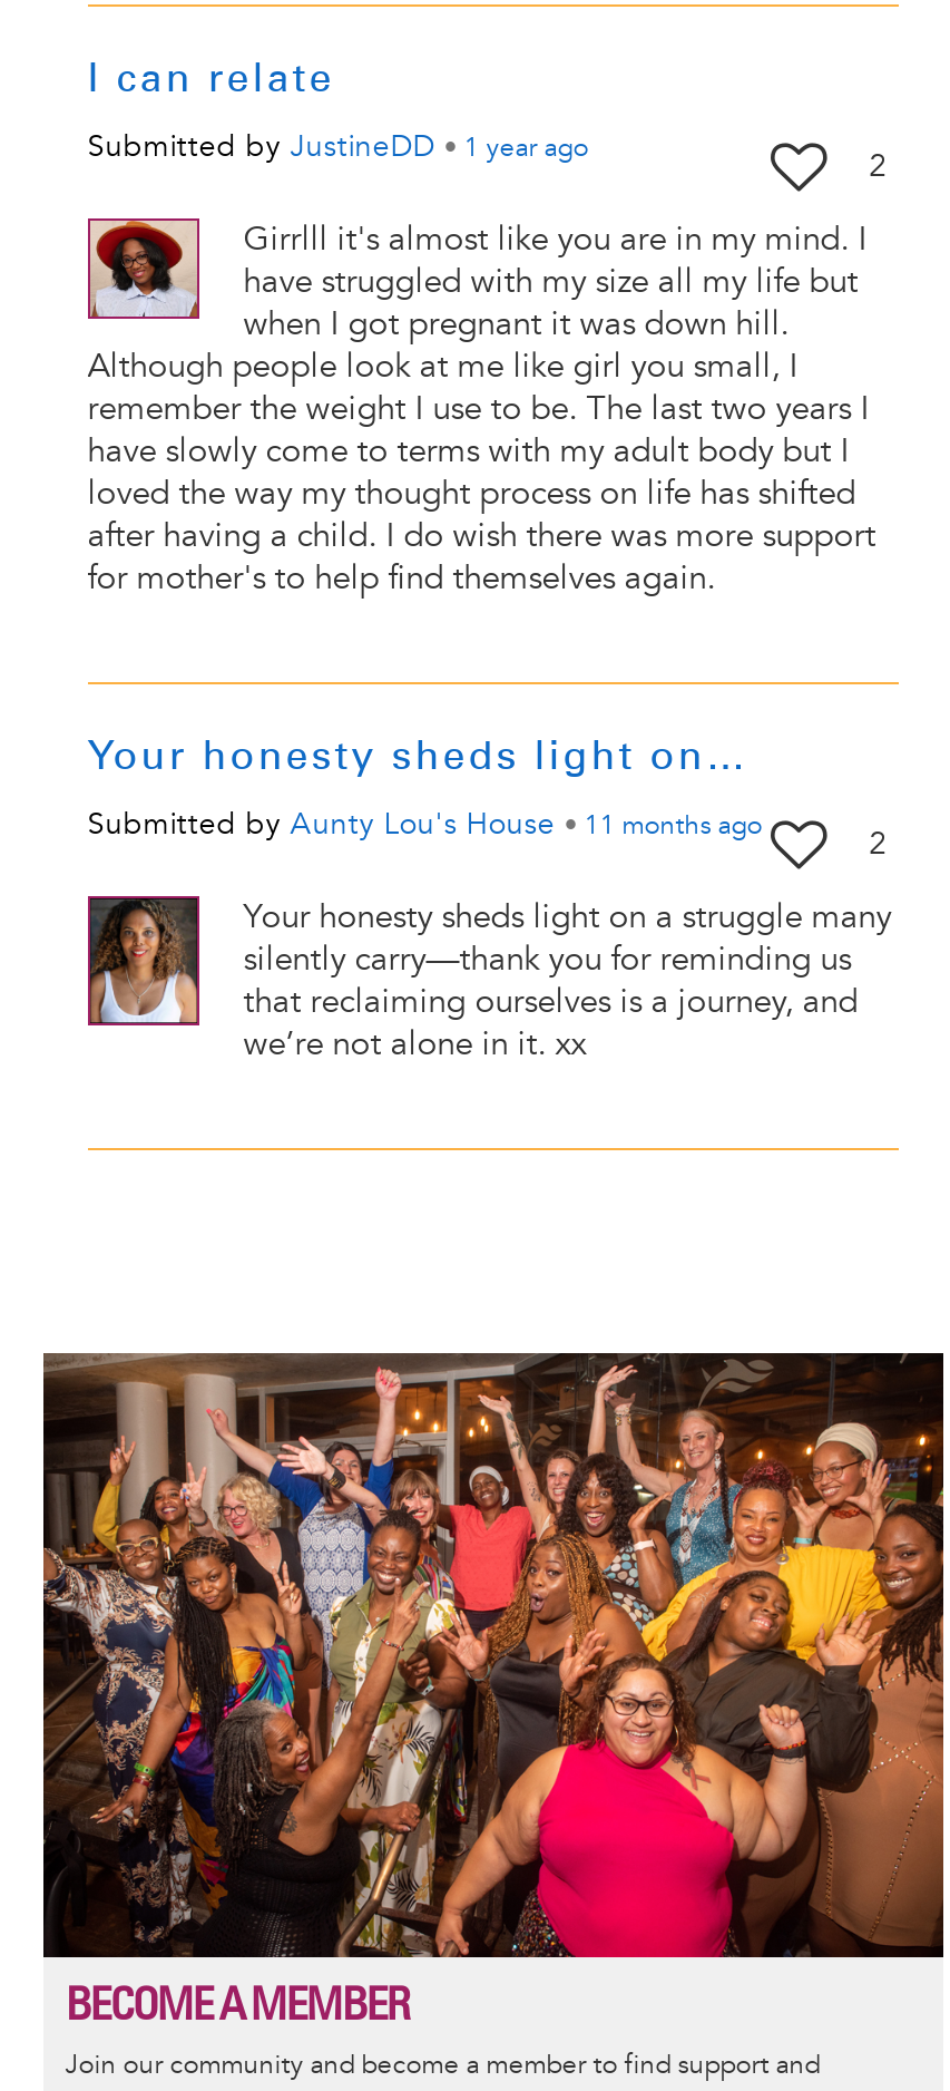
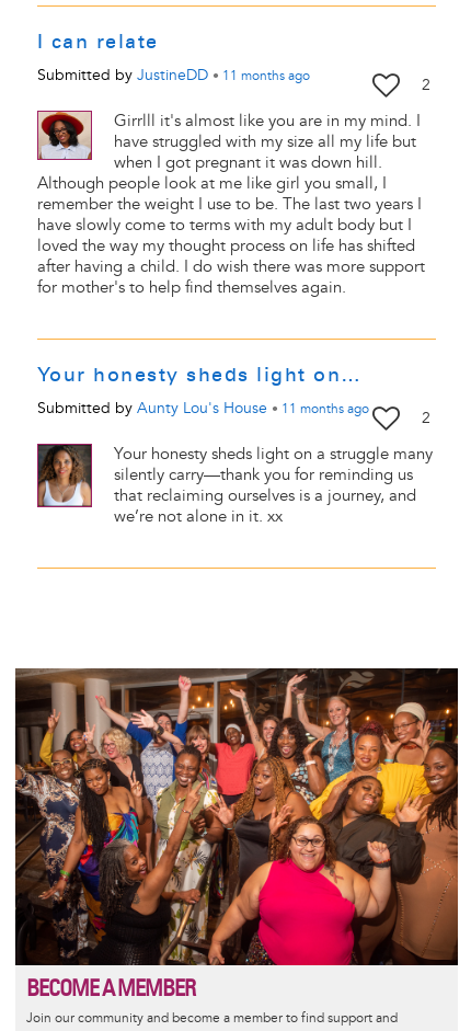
- Submitted by JustineDD • 1 year ago
+ Submitted by JustineDD • 11 months ago
